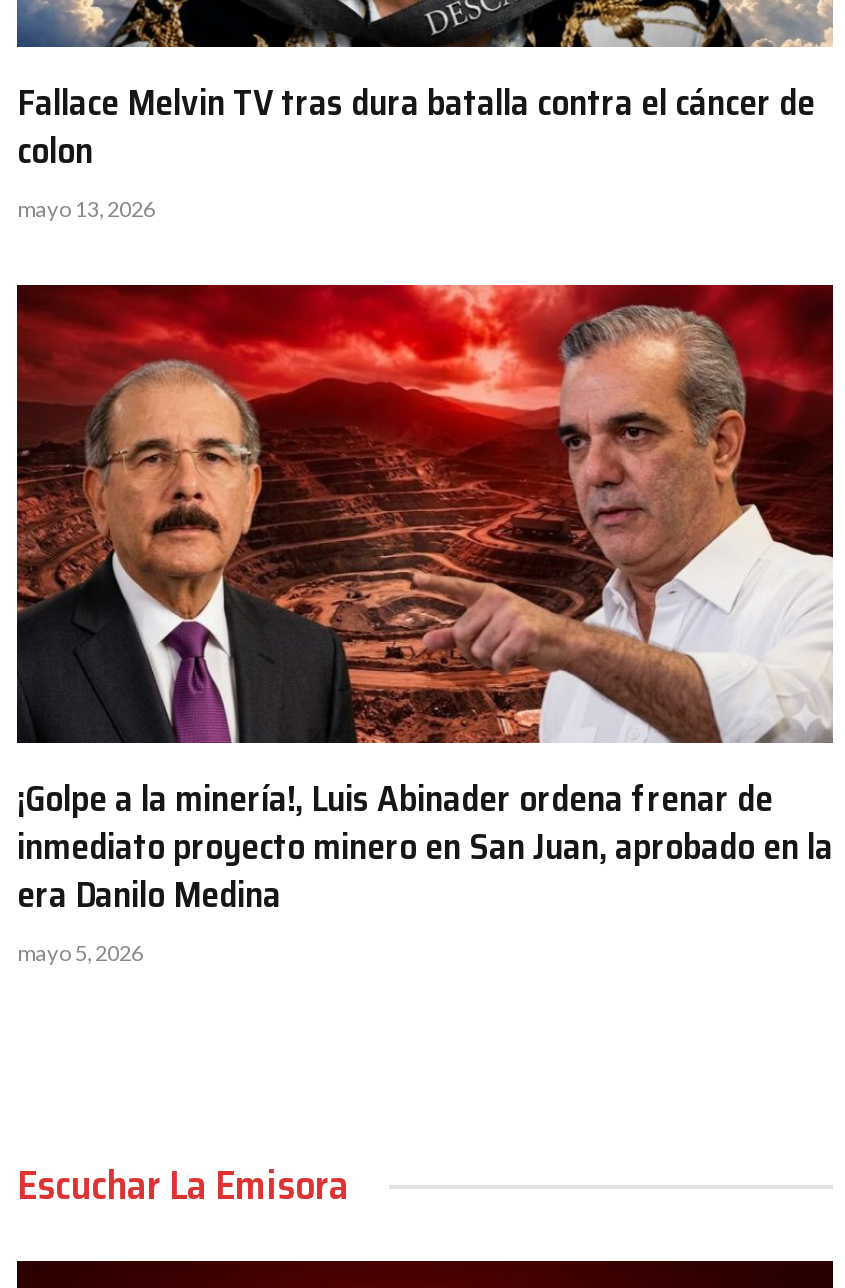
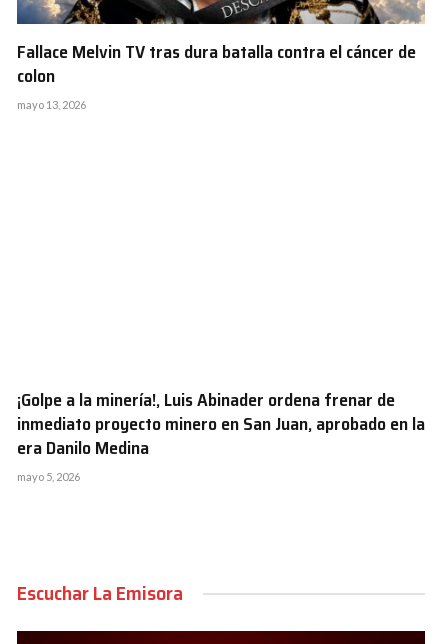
- [image]
